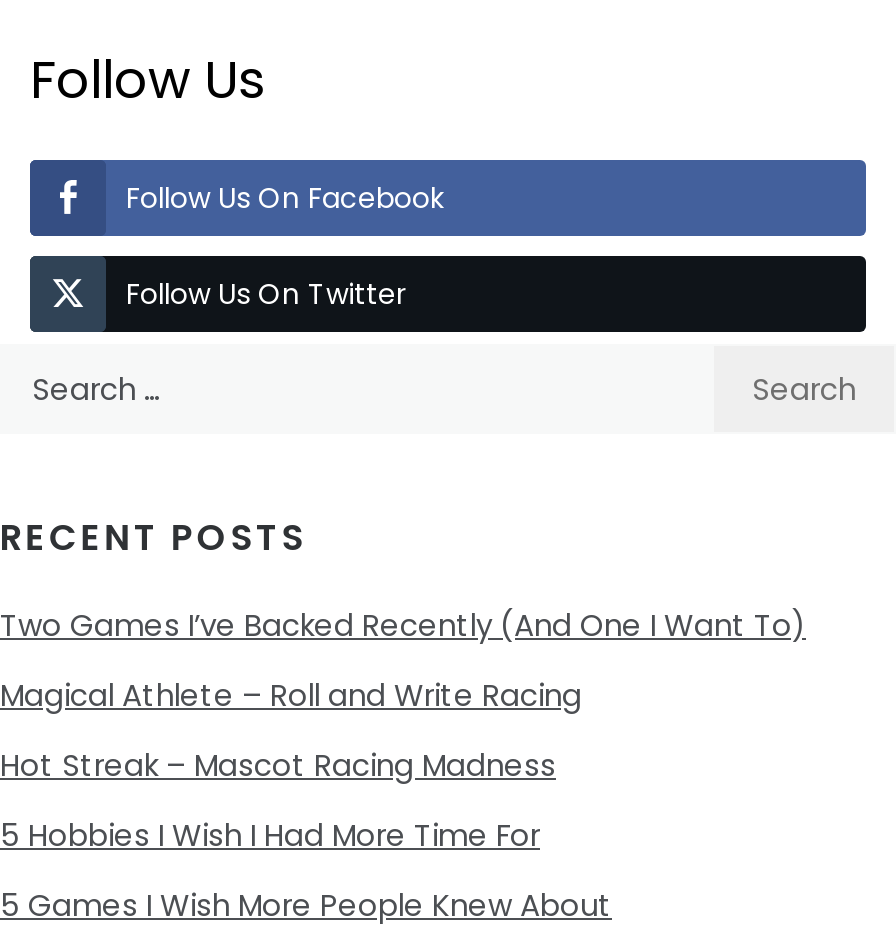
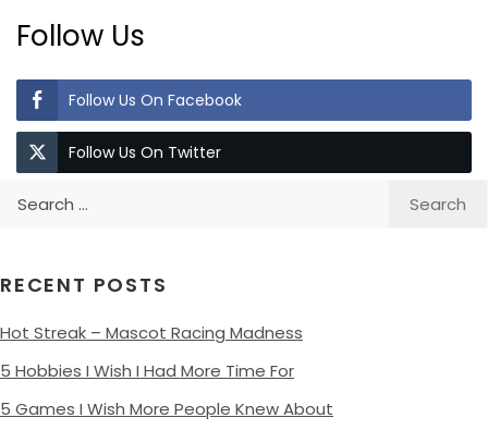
- Two Games I’ve Backed Recently (And One I Want To)
- Magical Athlete – Roll and Write Racing
